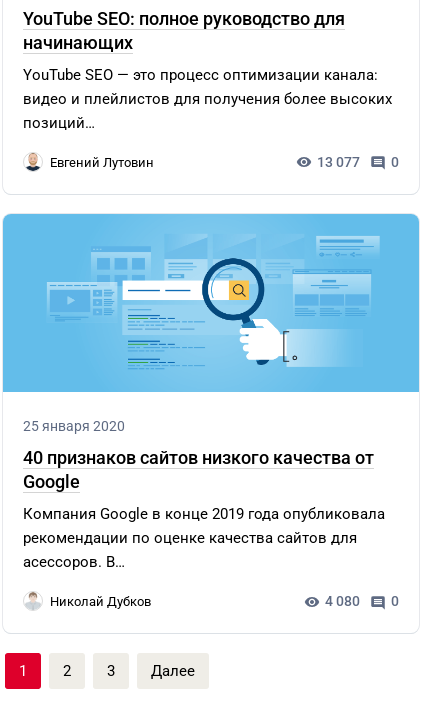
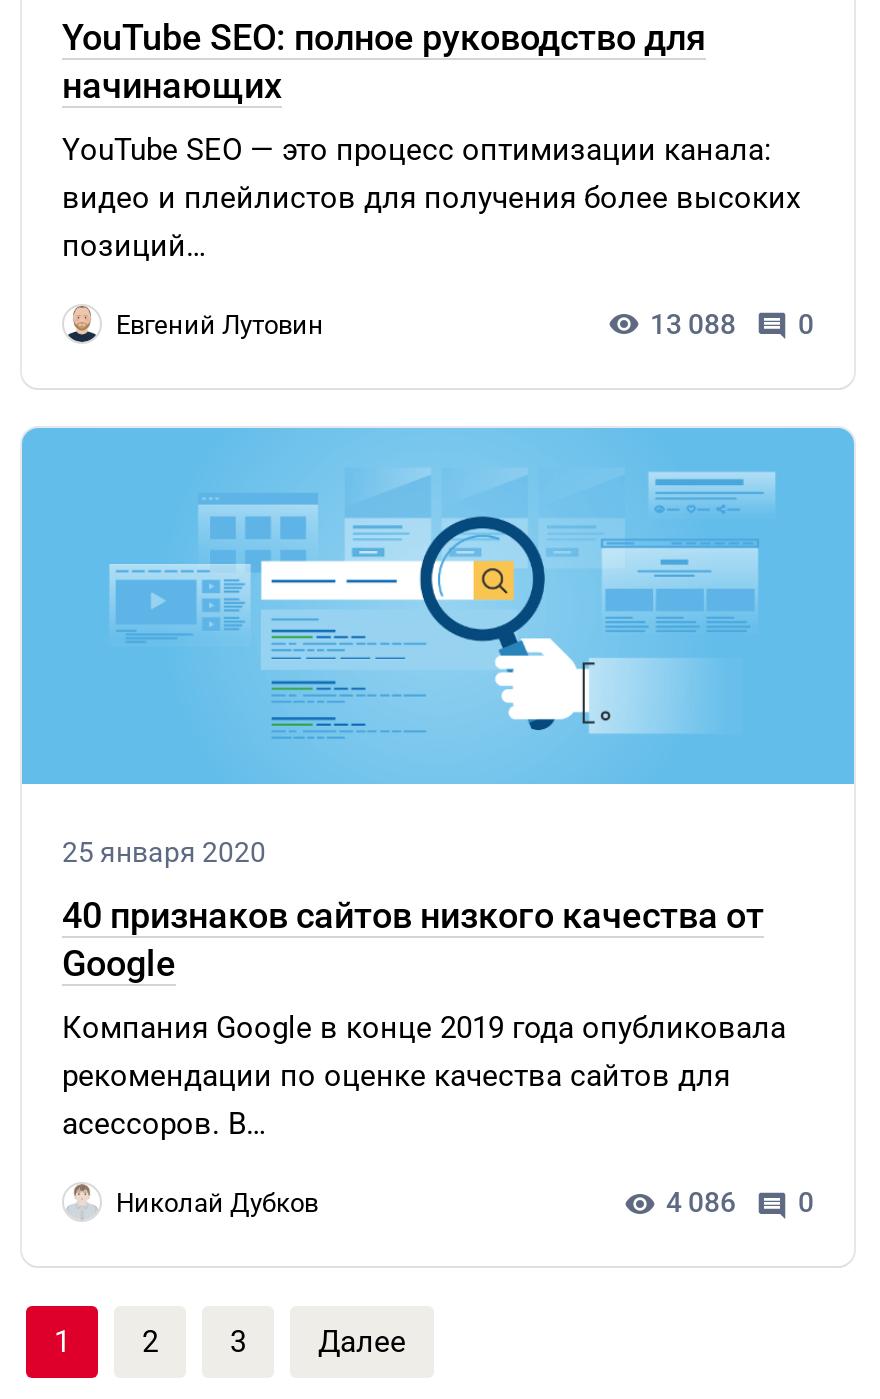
- 13 077 0
+ 13 088 0

- 4 080 0
+ 4 086 0
